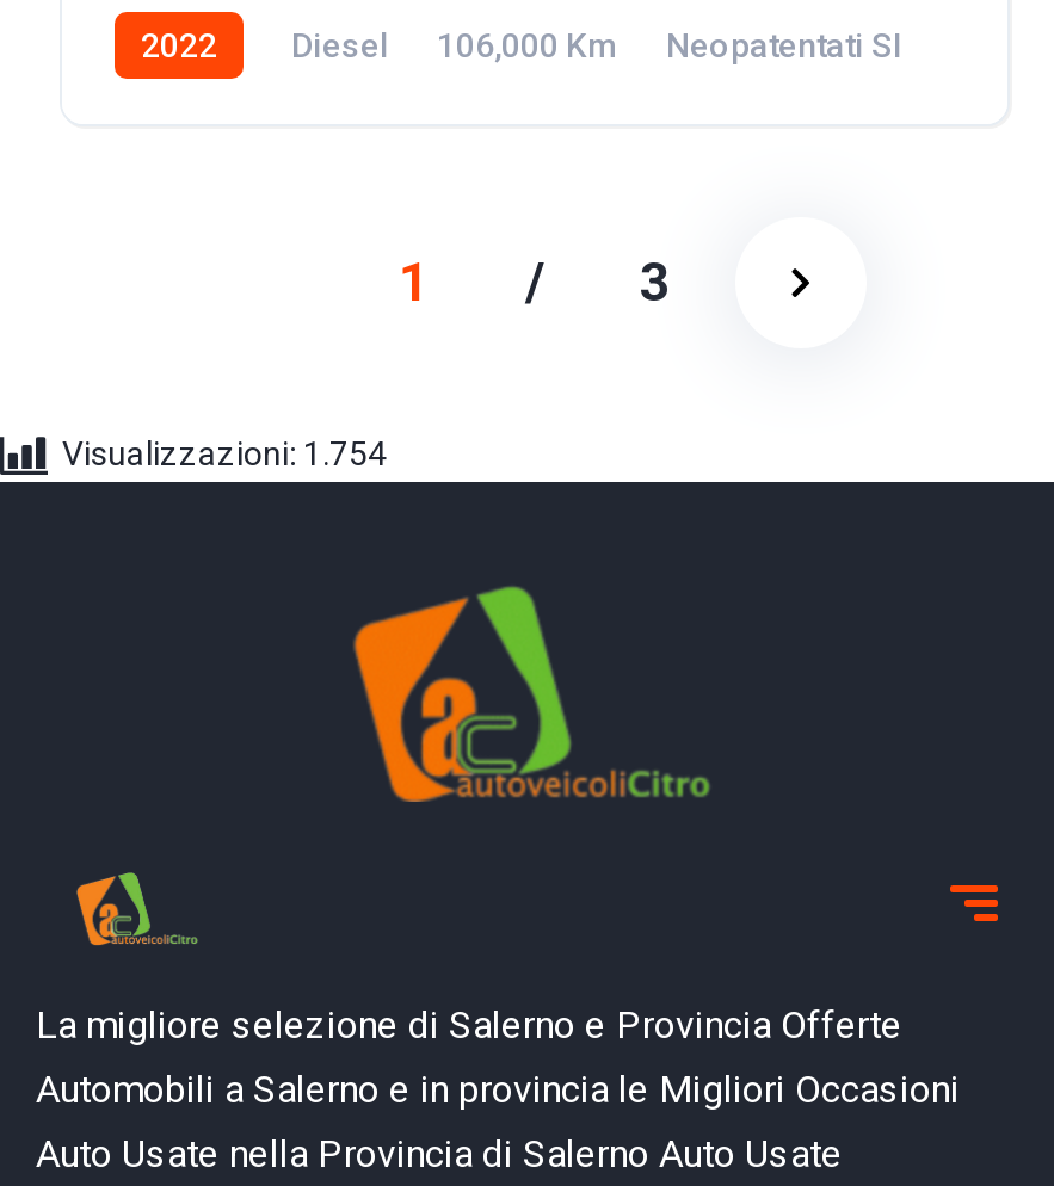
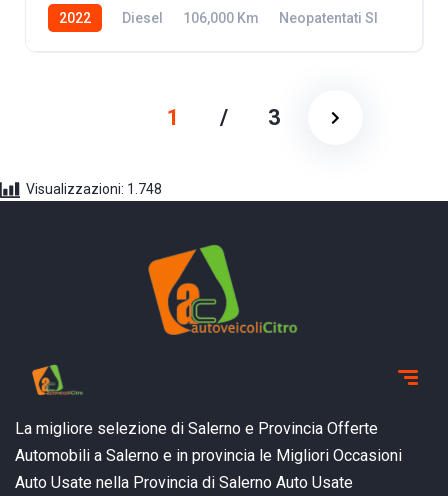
- Visualizzazioni: 1.754
+ Visualizzazioni: 1.748
